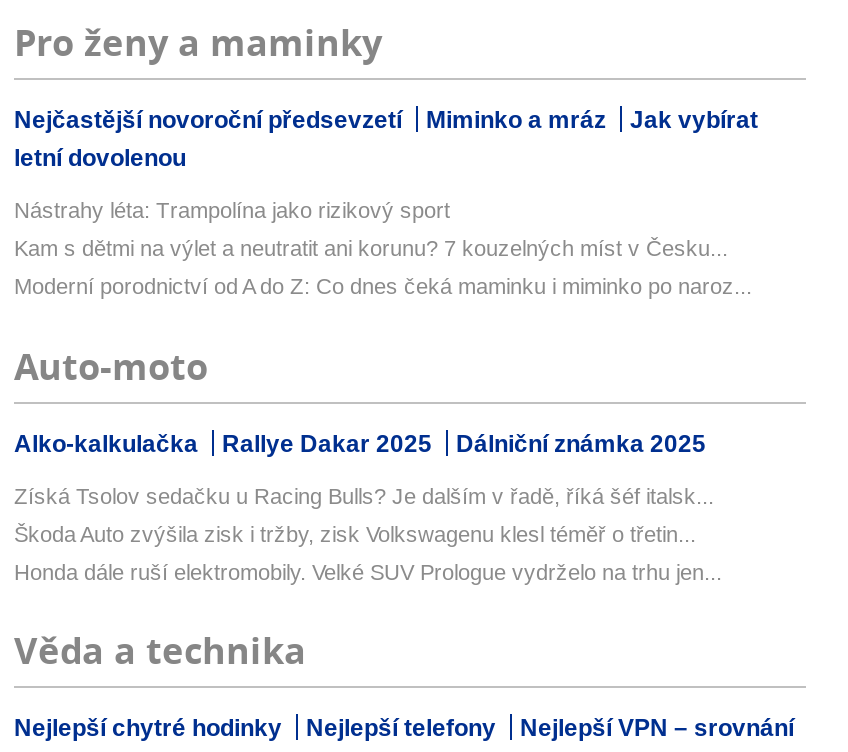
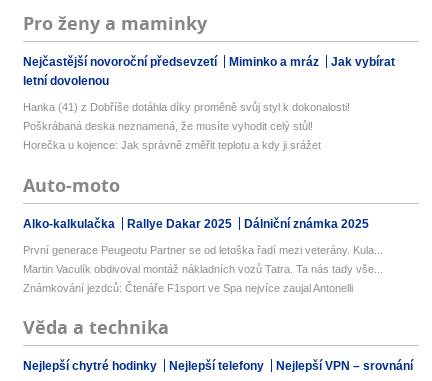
- Nástrahy léta: Trampolína jako rizikový sport
+ Hanka (41) z Dobříše dotáhla díky proměně svůj styl k dokonalosti!

- Kam s dětmi na výlet a neutratit ani korunu? 7 kouzelných míst v Česku...
+ Poškrábaná deska neznamená, že musíte vyhodit celý stůl!

- Moderní porodnictví od A do Z: Co dnes čeká maminku i miminko po naroz...
+ Horečka u kojence: Jak správně změřit teplotu a kdy ji srážet

- Získá Tsolov sedačku u Racing Bulls? Je dalším v řadě, říká šéf italsk...
+ První generace Peugeotu Partner se od letoška řadí mezi veterány. Kula...

- Škoda Auto zvýšila zisk i tržby, zisk Volkswagenu klesl téměř o třetin...
+ Martin Vaculík obdivoval montáž nákladních vozů Tatra. Ta nás tady vše...

- Honda dále ruší elektromobily. Velké SUV Prologue vydrželo na trhu jen...
+ Známkování jezdců: Čtenáře F1sport ve Spa nejvíce zaujal Antonelli
